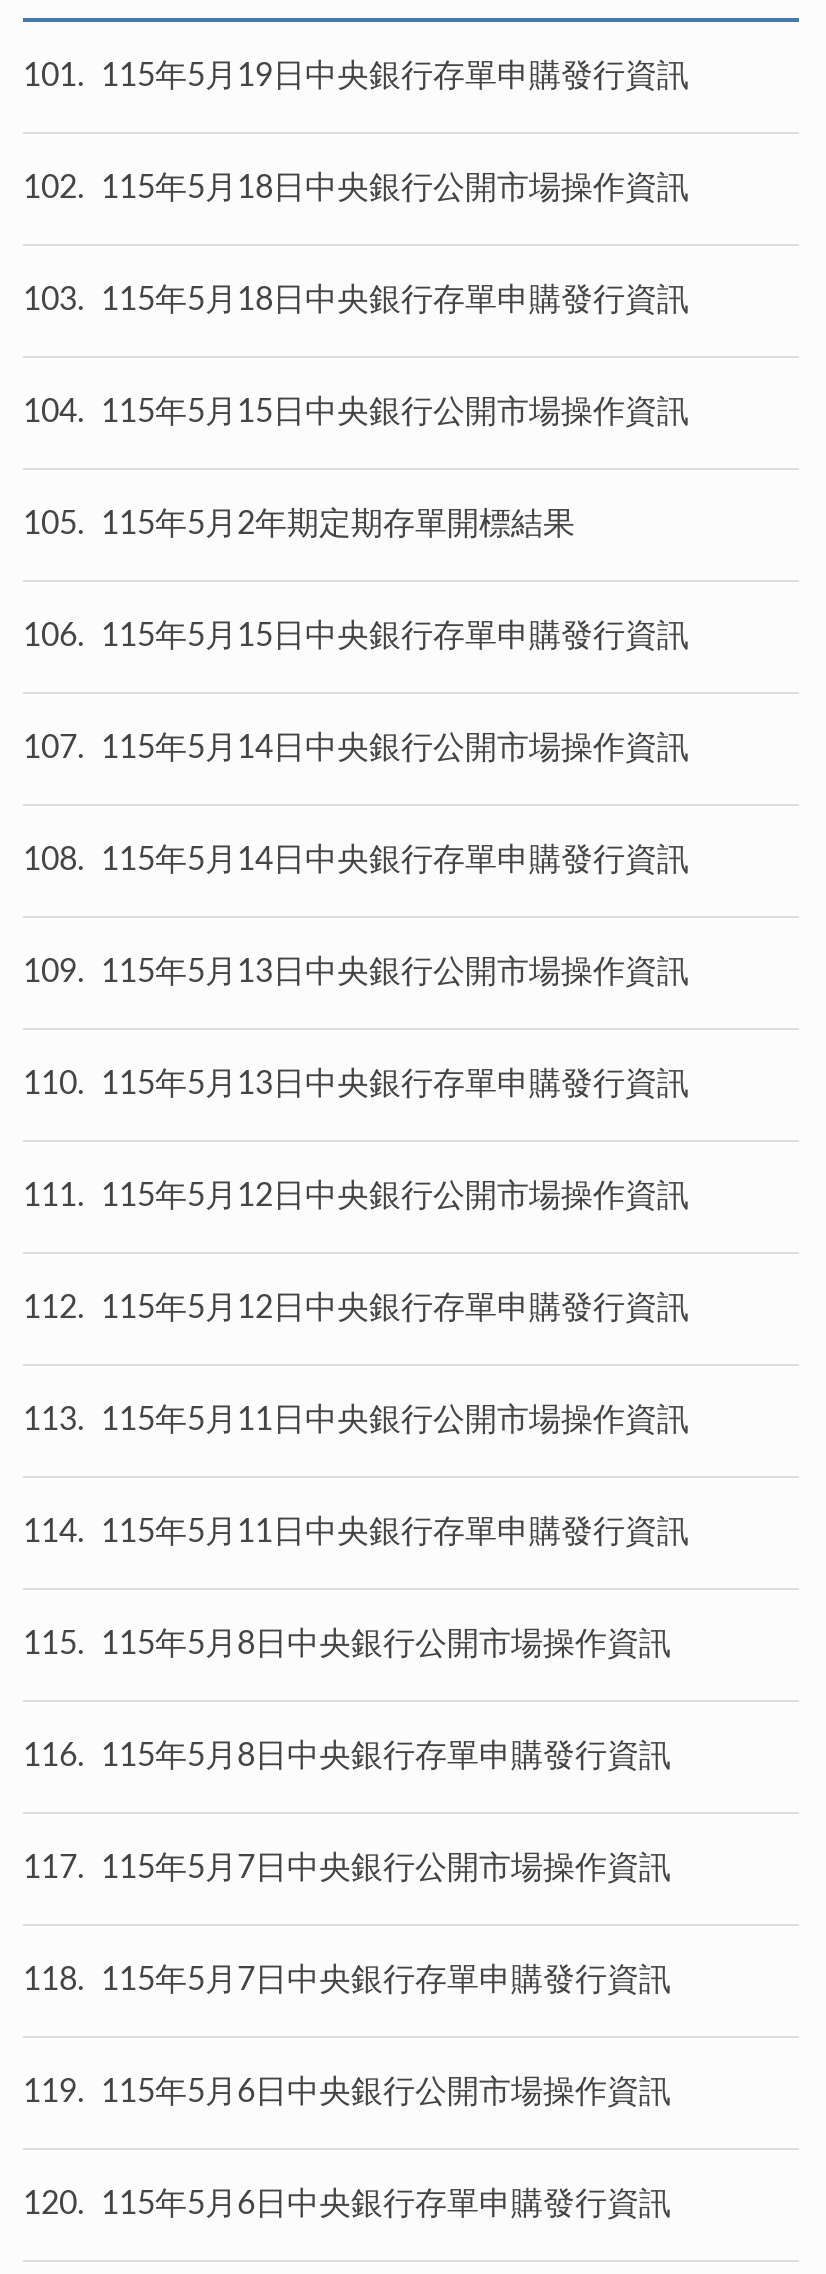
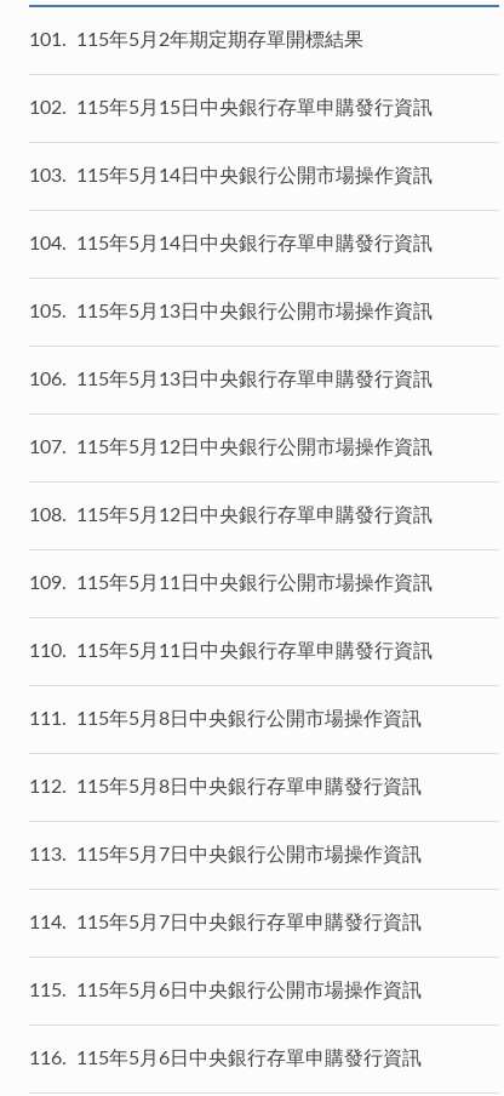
- 115年5月19日中央銀行存單申購發行資訊
- 102
- 115年5月18日中央銀行公開市場操作資訊
- 103
- 115年5月18日中央銀行存單申購發行資訊
- 104
- 115年5月15日中央銀行公開市場操作資訊
- 105

- 106 115年5月15日中央銀行存單申購發行資訊
+ 102 115年5月15日中央銀行存單申購發行資訊

- 107 115年5月14日中央銀行公開市場操作資訊
+ 103 115年5月14日中央銀行公開市場操作資訊

- 108 115年5月14日中央銀行存單申購發行資訊
+ 104 115年5月14日中央銀行存單申購發行資訊

- 109 115年5月13日中央銀行公開市場操作資訊
+ 105 115年5月13日中央銀行公開市場操作資訊

- 110 115年5月13日中央銀行存單申購發行資訊
+ 106 115年5月13日中央銀行存單申購發行資訊

- 111 115年5月12日中央銀行公開市場操作資訊
+ 107 115年5月12日中央銀行公開市場操作資訊

- 112 115年5月12日中央銀行存單申購發行資訊
+ 108 115年5月12日中央銀行存單申購發行資訊

- 113 115年5月11日中央銀行公開市場操作資訊
+ 109 115年5月11日中央銀行公開市場操作資訊

- 114 115年5月11日中央銀行存單申購發行資訊
+ 110 115年5月11日中央銀行存單申購發行資訊

- 115 115年5月8日中央銀行公開市場操作資訊
+ 111 115年5月8日中央銀行公開市場操作資訊

- 116 115年5月8日中央銀行存單申購發行資訊
+ 112 115年5月8日中央銀行存單申購發行資訊

- 117 115年5月7日中央銀行公開市場操作資訊
+ 113 115年5月7日中央銀行公開市場操作資訊

- 118 115年5月7日中央銀行存單申購發行資訊
+ 114 115年5月7日中央銀行存單申購發行資訊

- 119 115年5月6日中央銀行公開市場操作資訊
+ 115 115年5月6日中央銀行公開市場操作資訊

- 120 115年5月6日中央銀行存單申購發行資訊
+ 116 115年5月6日中央銀行存單申購發行資訊
